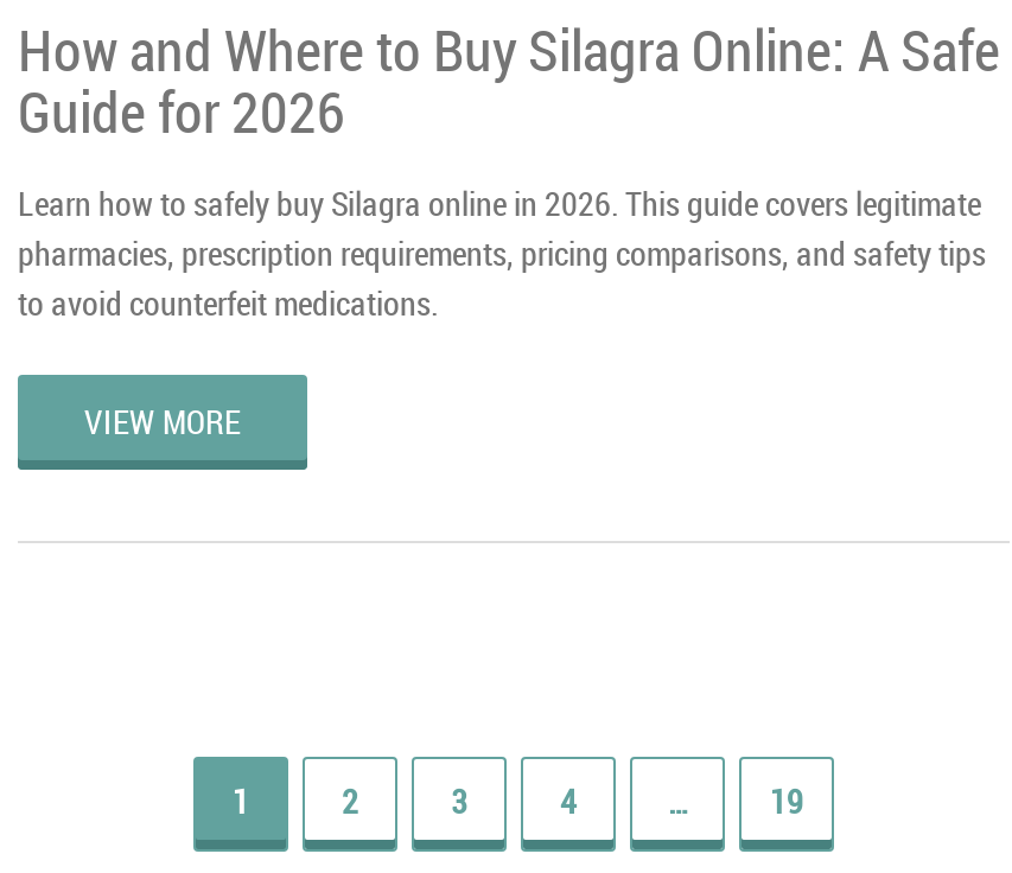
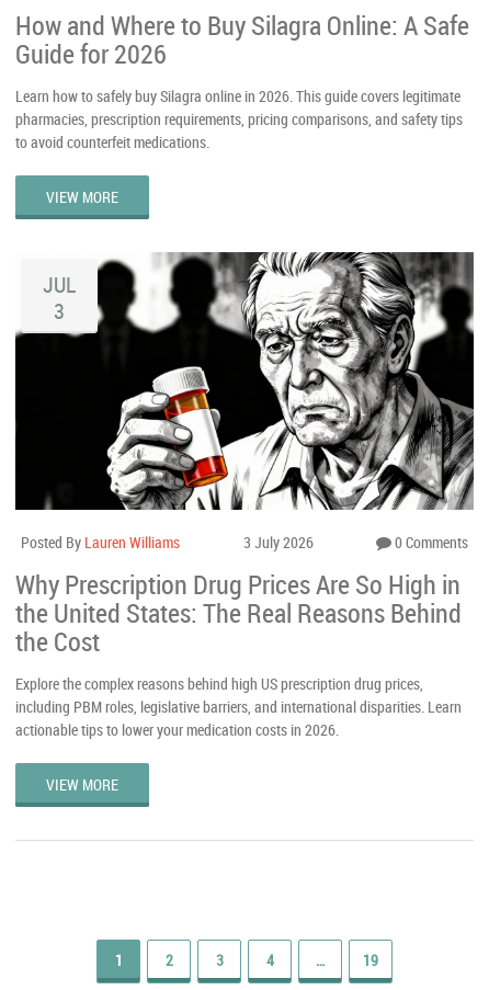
+ [image]
+ JUL
+ 3

+ Posted By Lauren Williams
+ 3 July 2026
+ 0 Comments
+ Why Prescription Drug Prices Are So High in
+ the United States: The Real Reasons Behind
+ the Cost
+ Explore the complex reasons behind high US prescription drug prices,
+ including PBM roles, legislative barriers, and international disparities. Learn
+ actionable tips to lower your medication costs in 2026.
+ VIEW MORE
